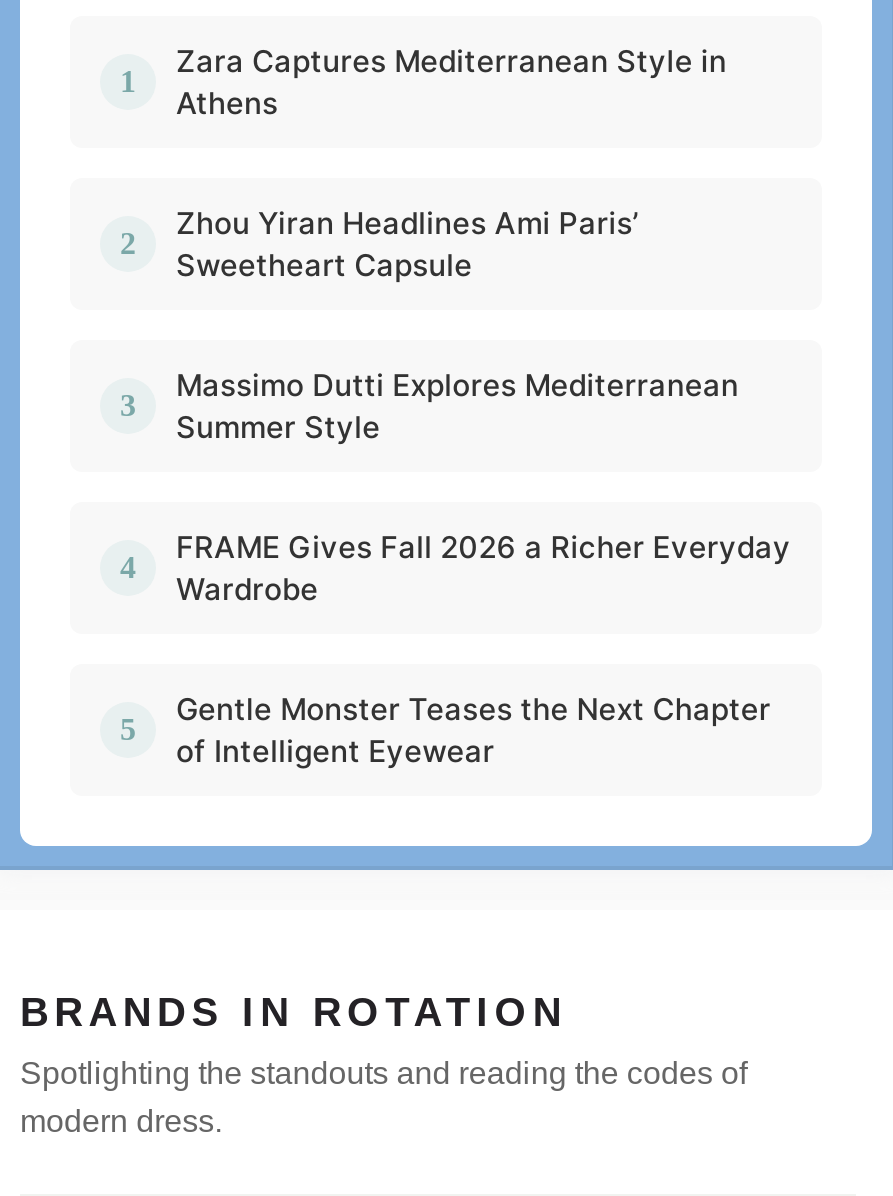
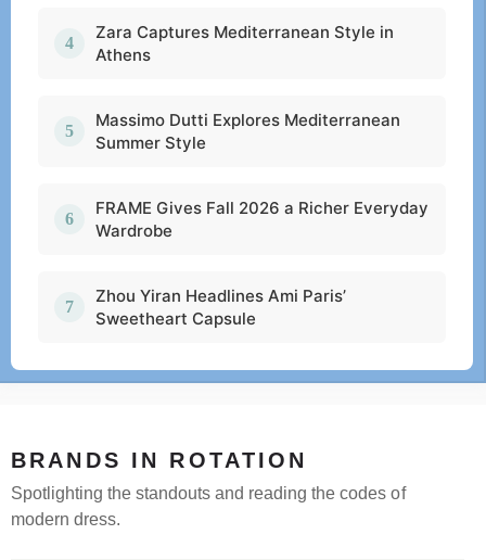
moved down: Zhou Yiran Headlines Ami Paris’ | Sweetheart Capsule

- Gentle Monster Teases the Next Chapter
- of Intelligent Eyewear
